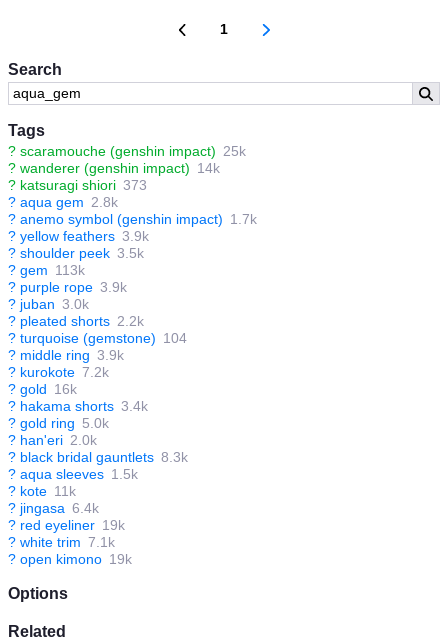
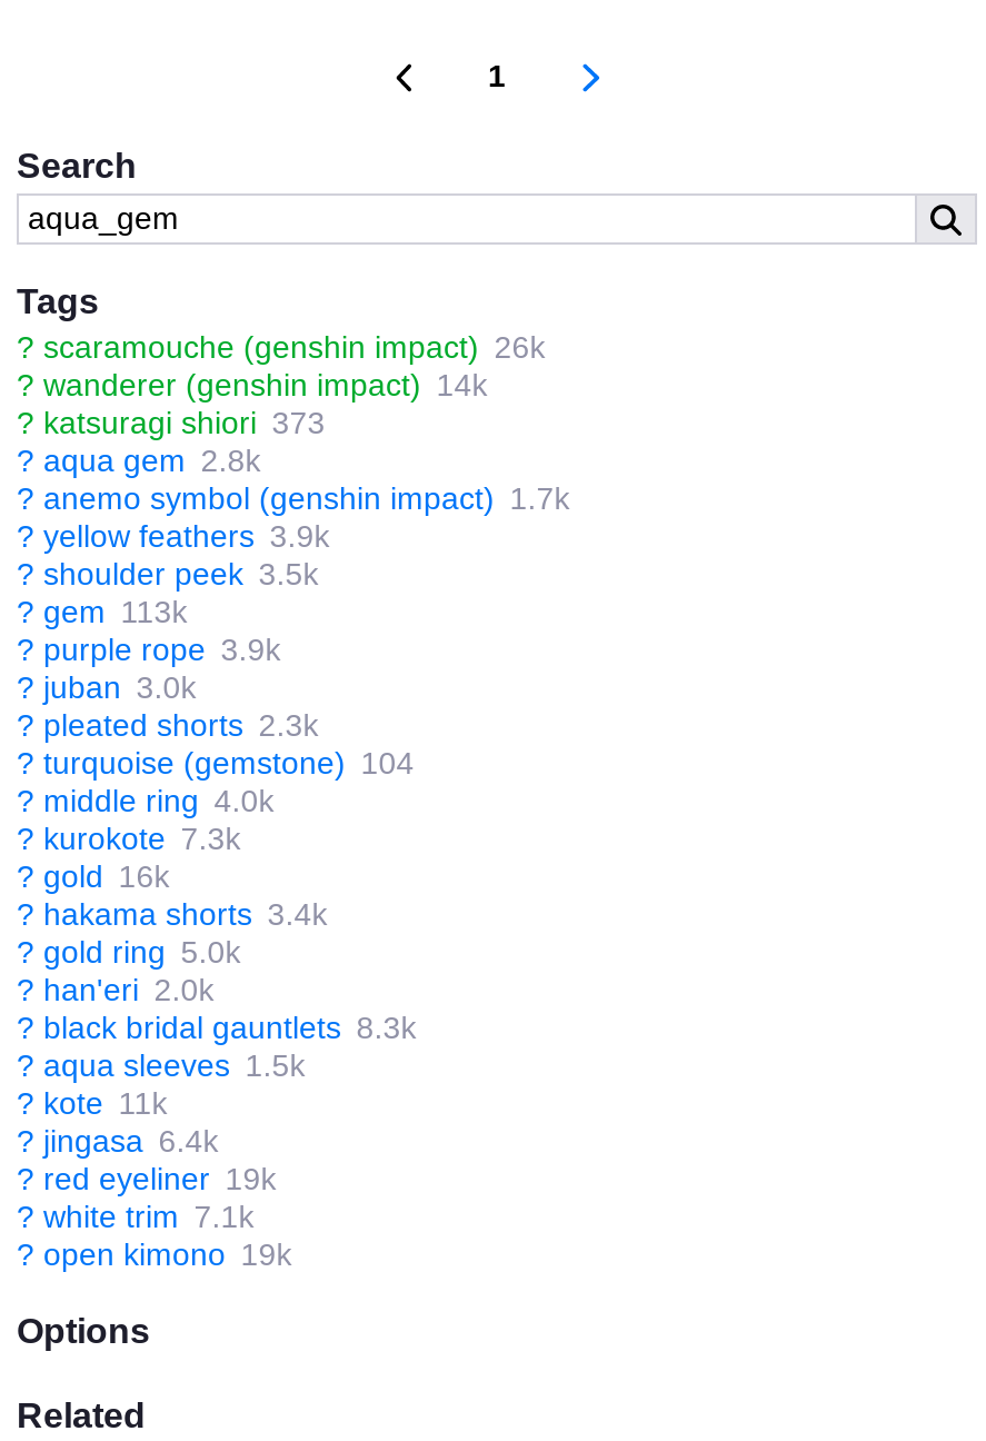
- ? scaramouche (genshin impact) 25k
+ ? scaramouche (genshin impact) 26k

- ? pleated shorts 2.2k
+ ? pleated shorts 2.3k

- ? middle ring 3.9k
+ ? middle ring 4.0k

- ? kurokote 7.2k
+ ? kurokote 7.3k
